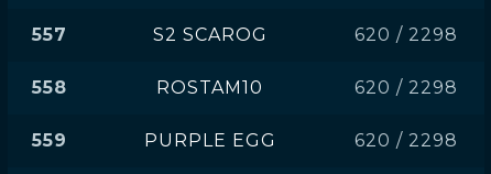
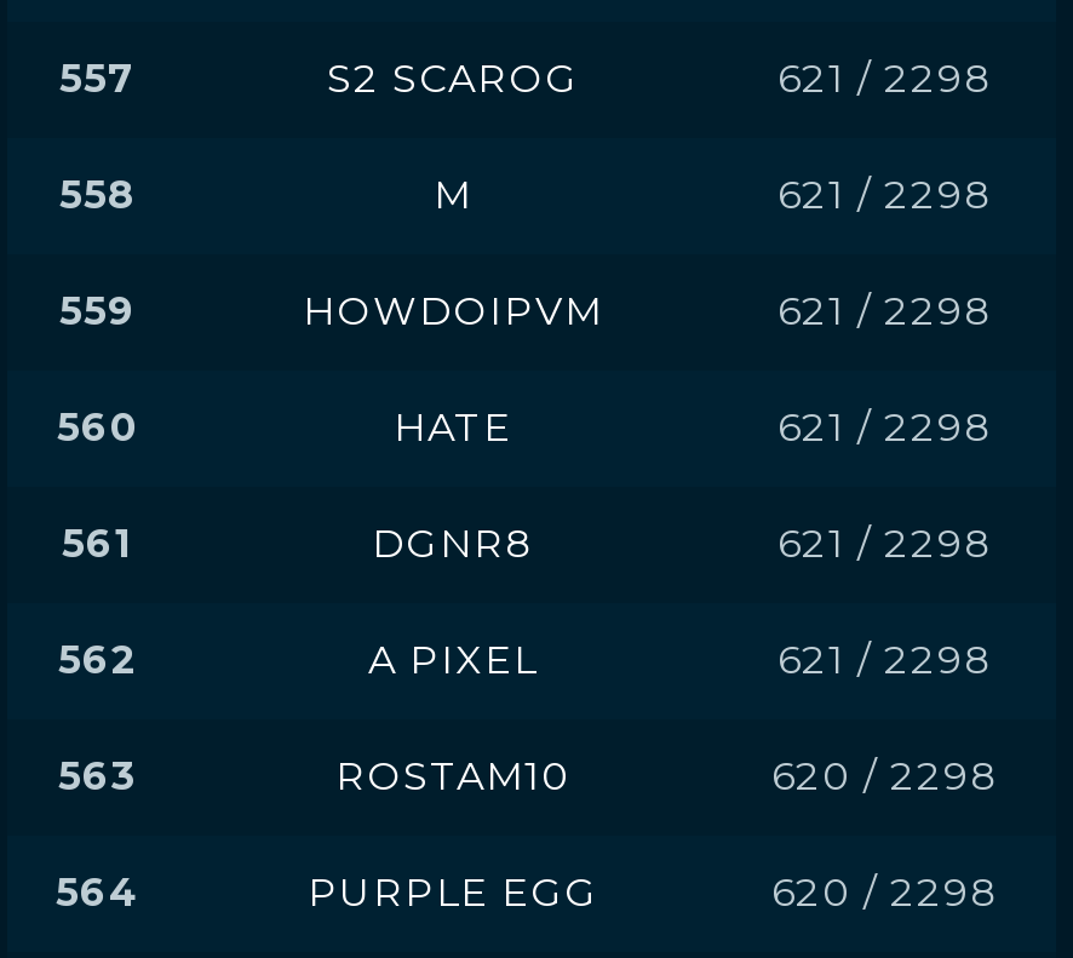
- 620 / 2298
+ 621 / 2298

+ M
+ 621 / 2298
+ 559
+ HOWDOIPVM
+ 621 / 2298
+ 560
+ HATE
+ 621 / 2298
+ 561
+ DGNR8
+ 621 / 2298
+ 562
+ A PIXEL
+ 621 / 2298
+ 563

- 559
+ 564
